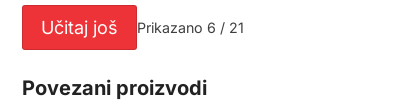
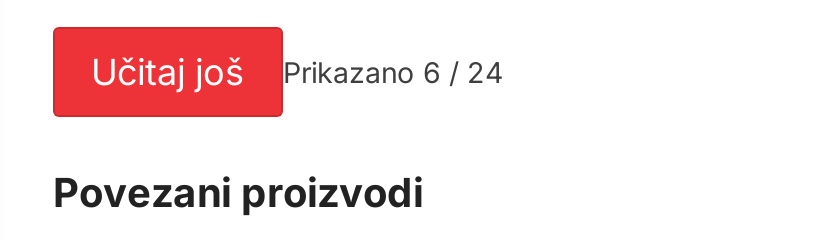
- Učitaj još Prikazano 6 / 21
+ Učitaj još Prikazano 6 / 24
